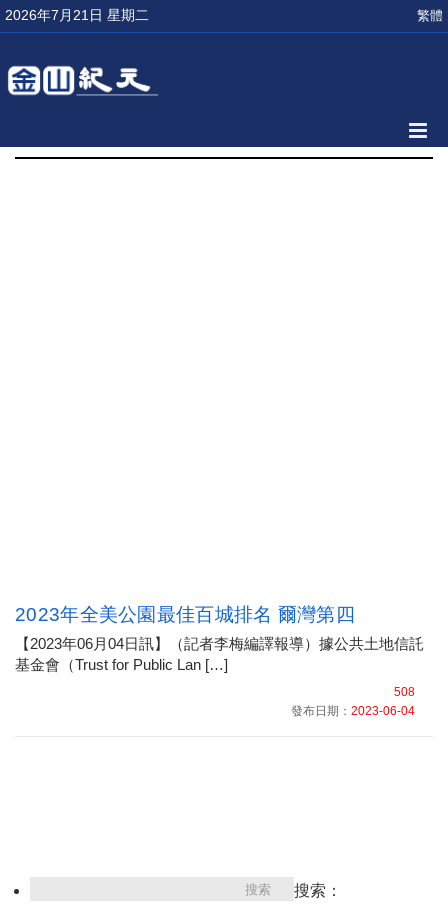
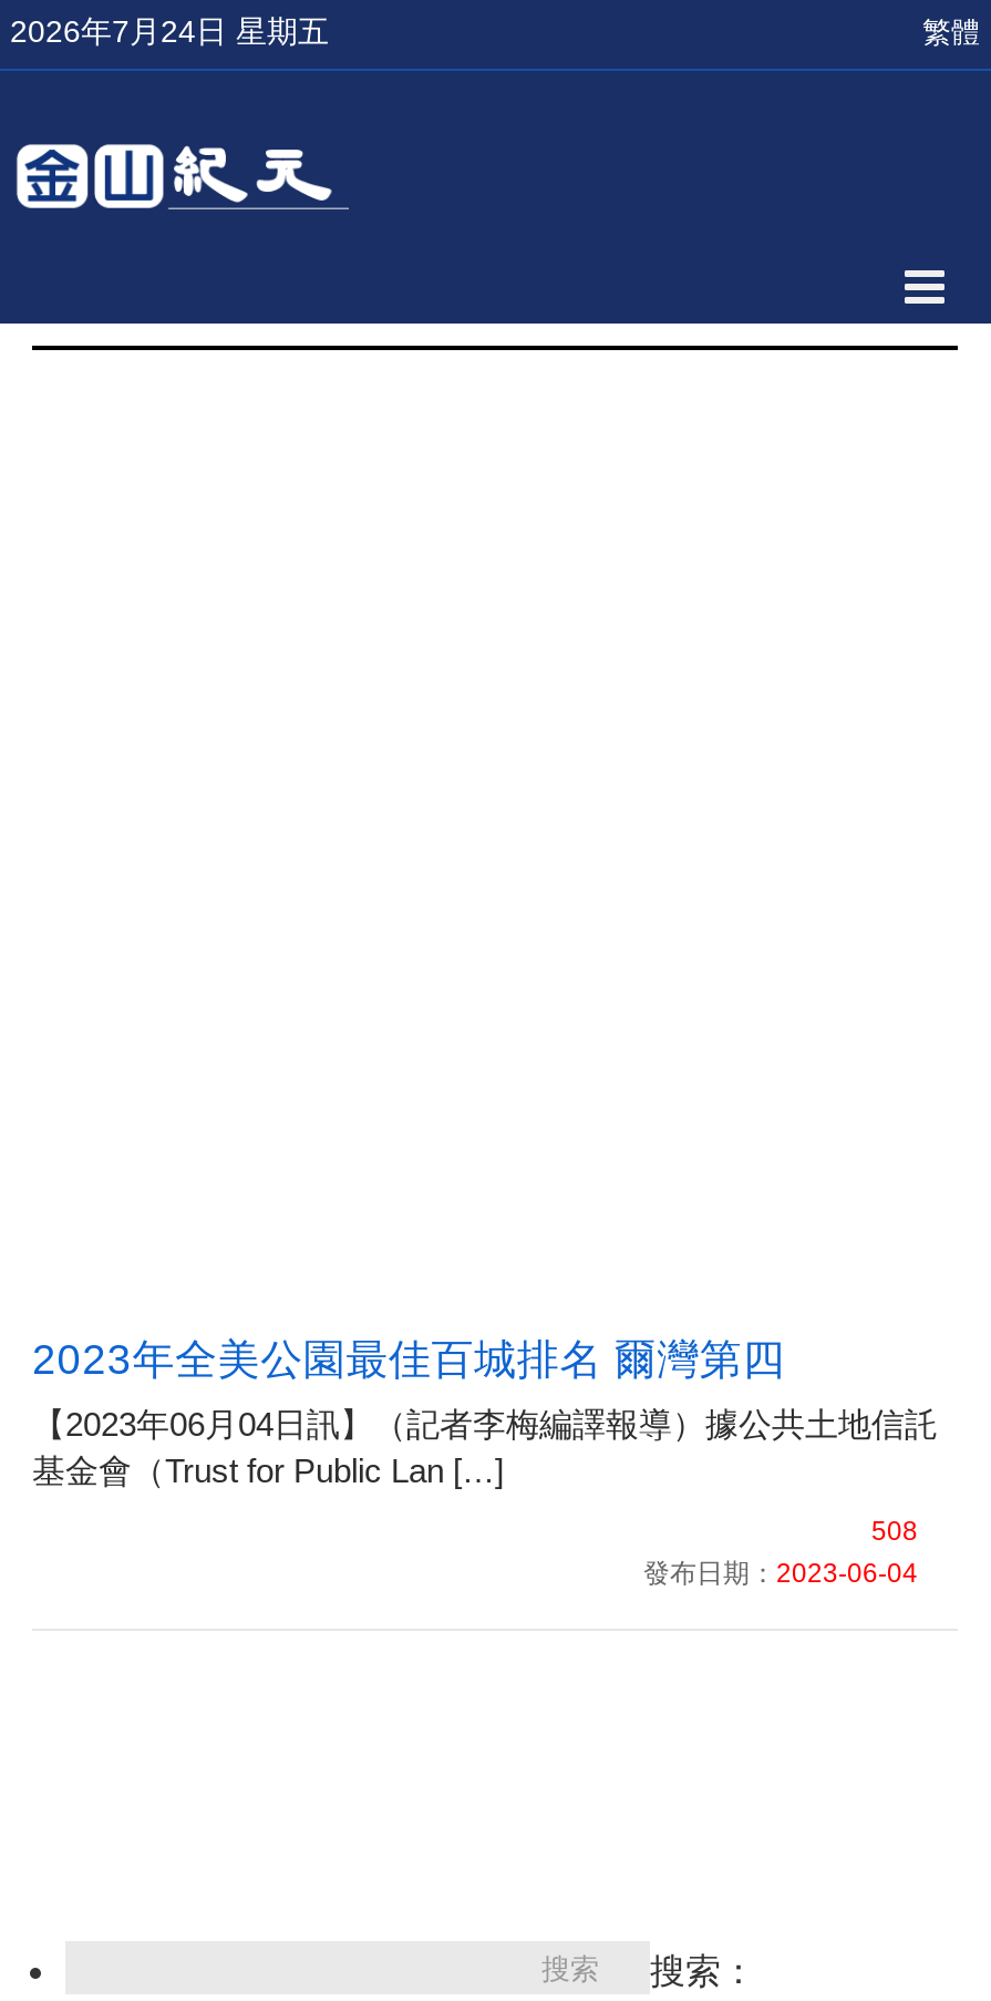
- 2026年7月21日 星期二
+ 2026年7月24日 星期五
